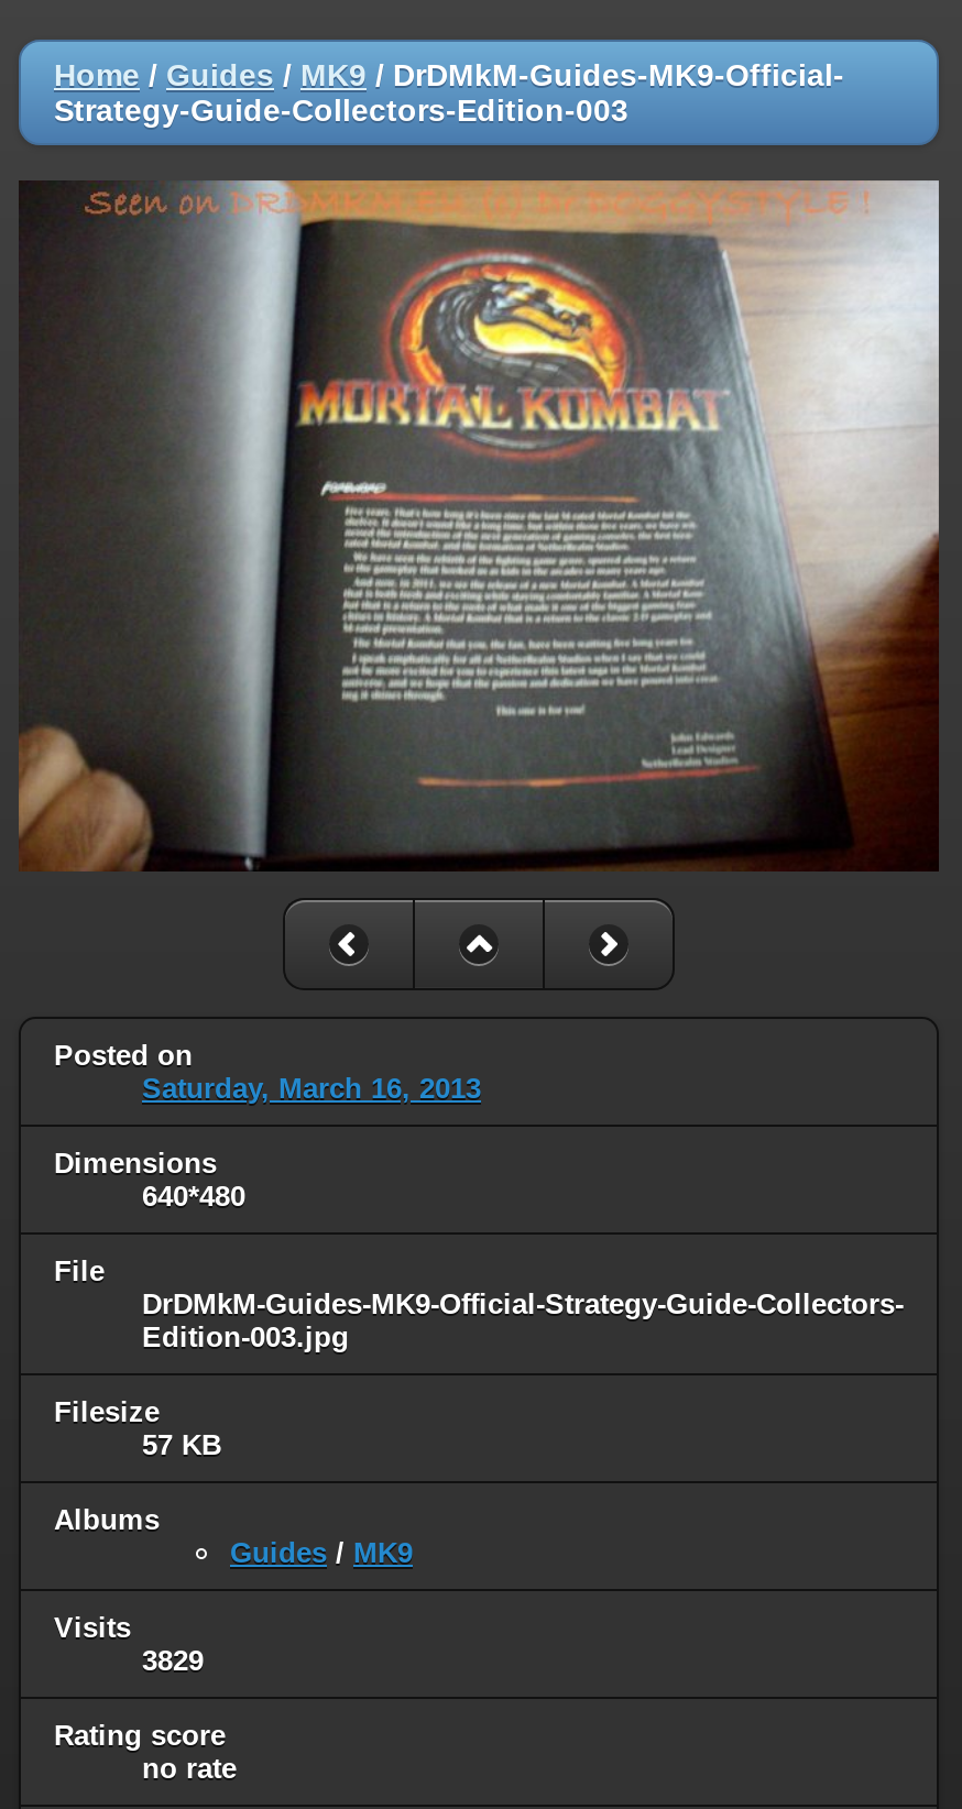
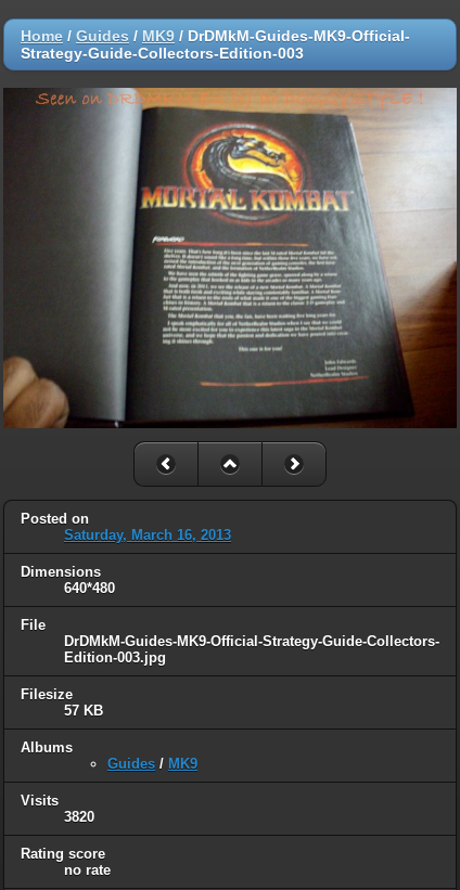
- 3829
+ 3820
